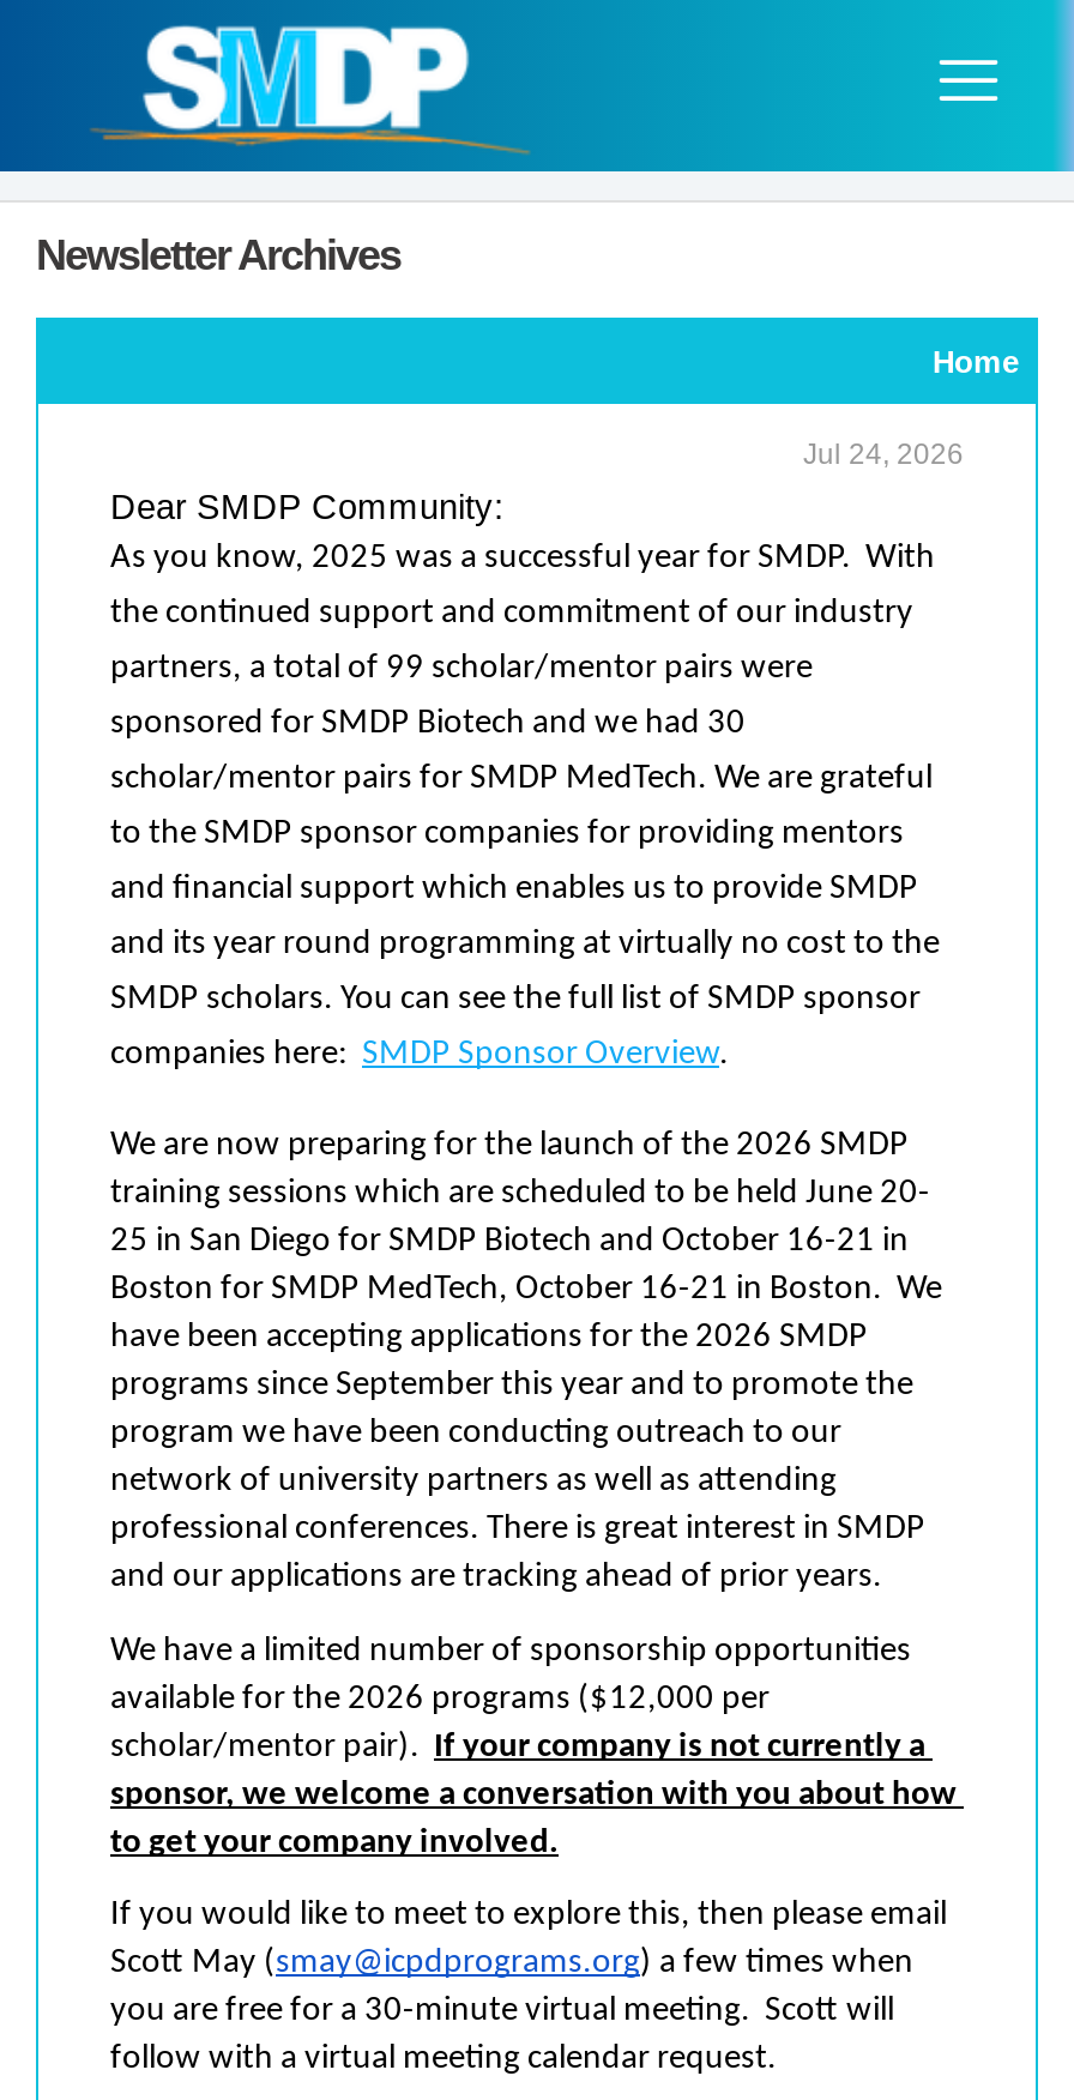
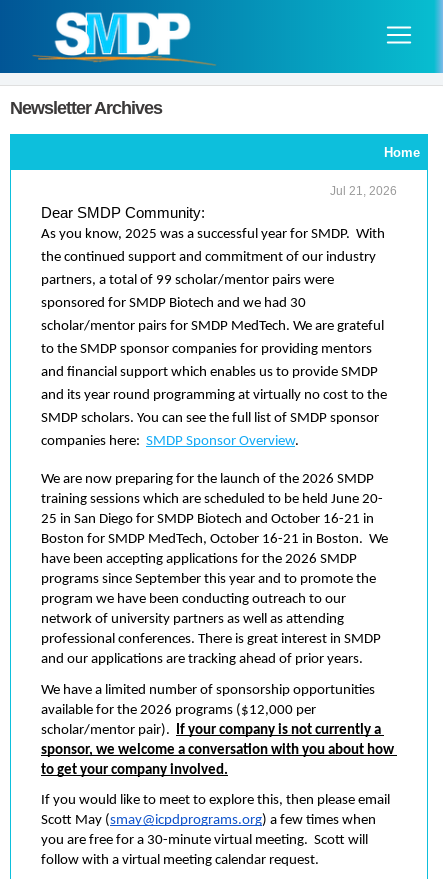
- Jul 24, 2026
+ Jul 21, 2026
